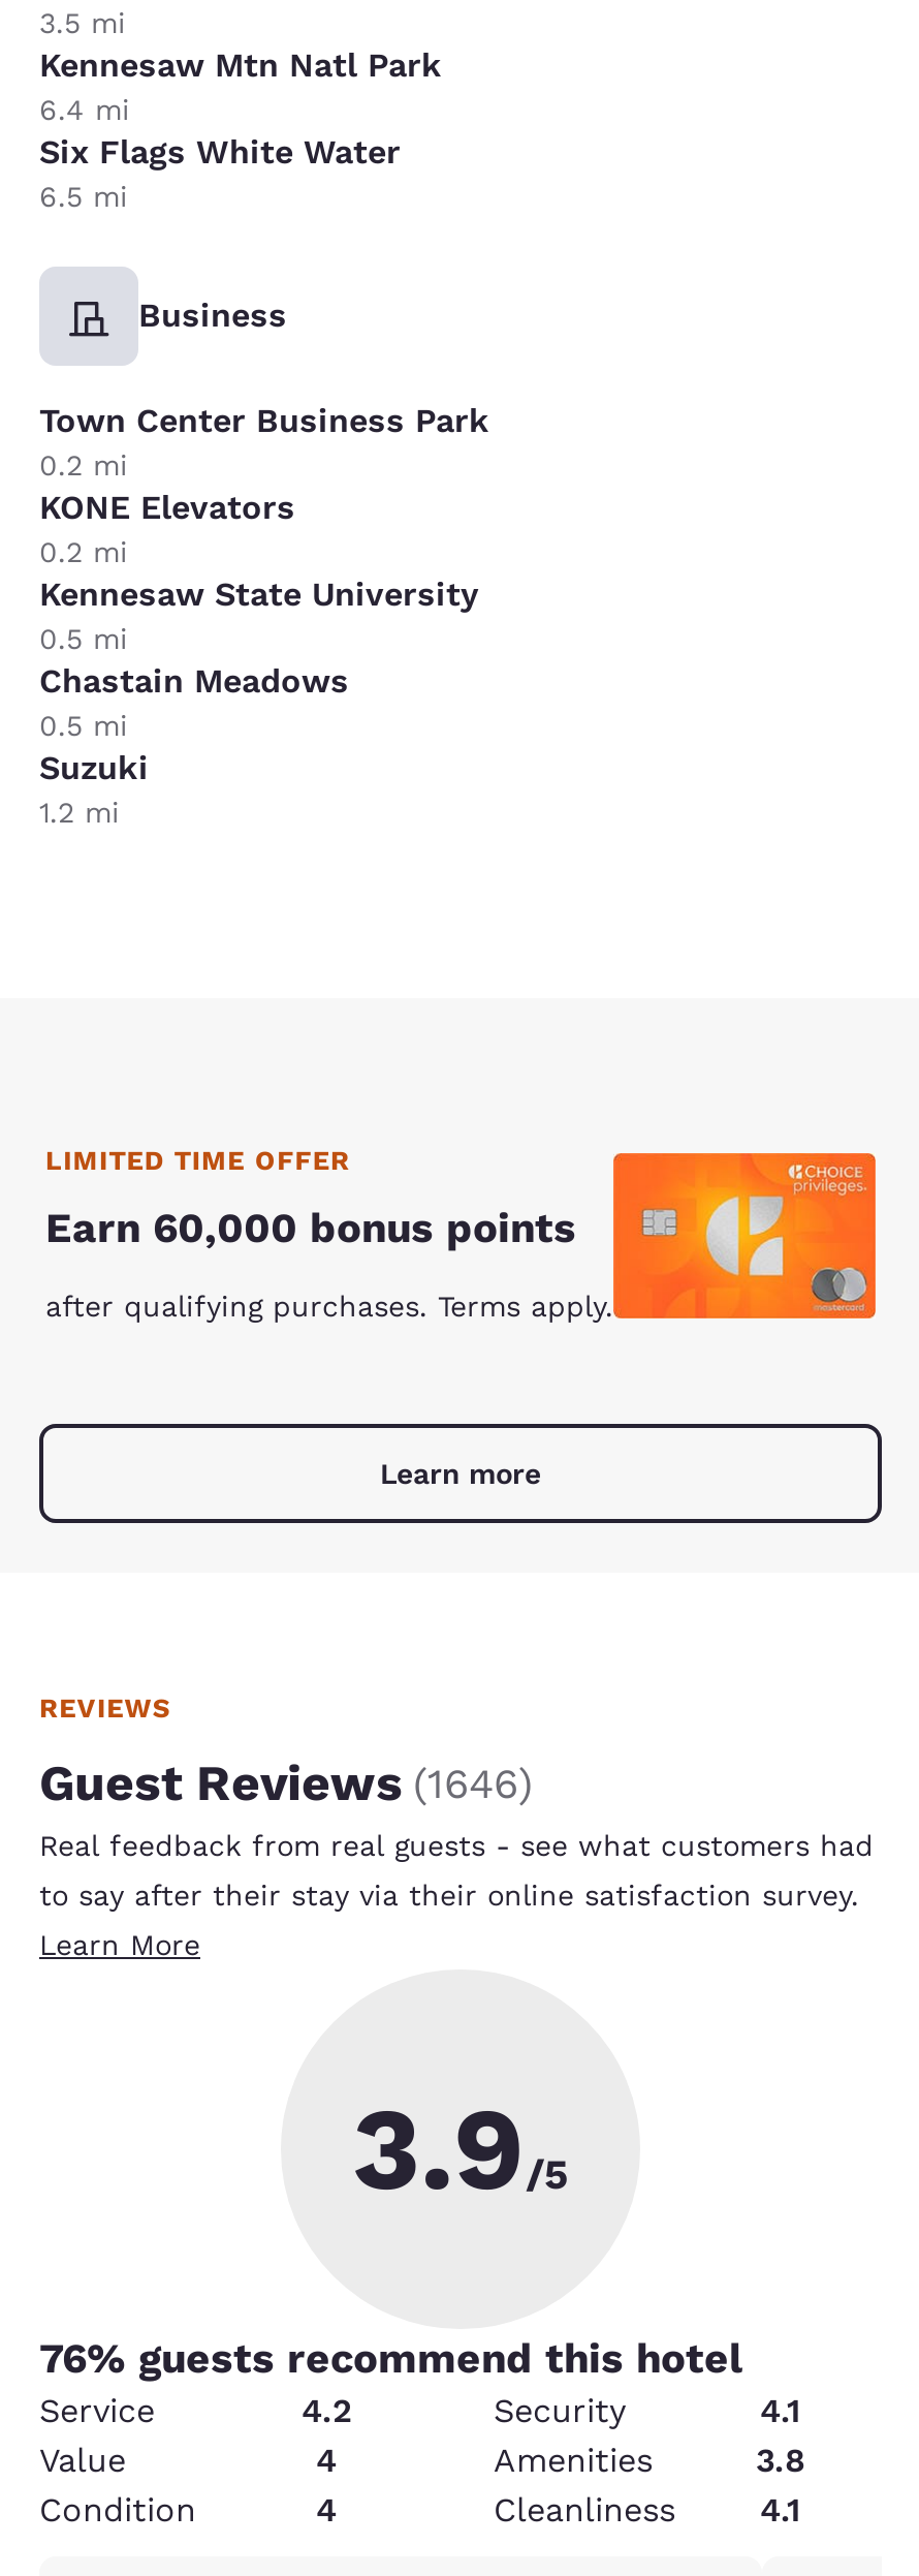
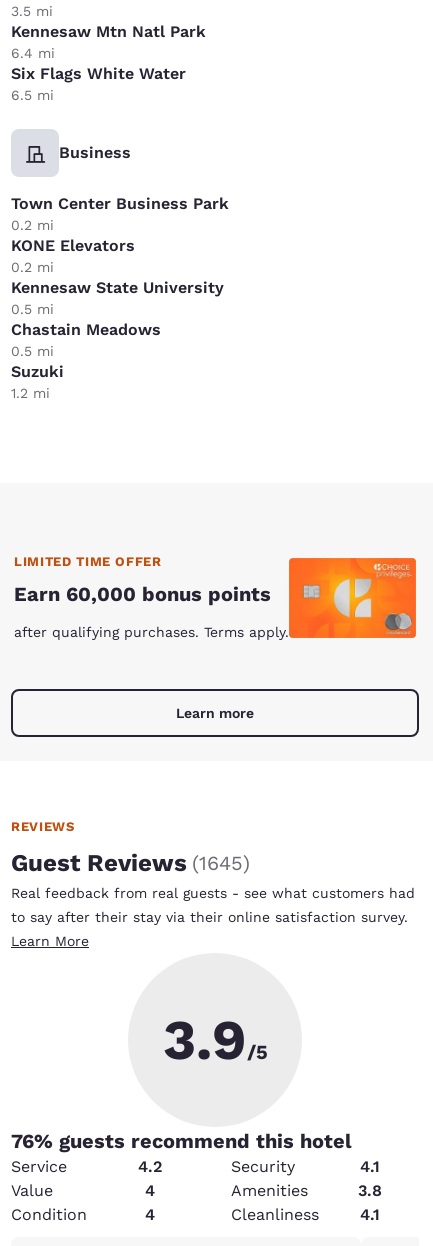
- Guest Reviews (1646)
+ Guest Reviews (1645)
